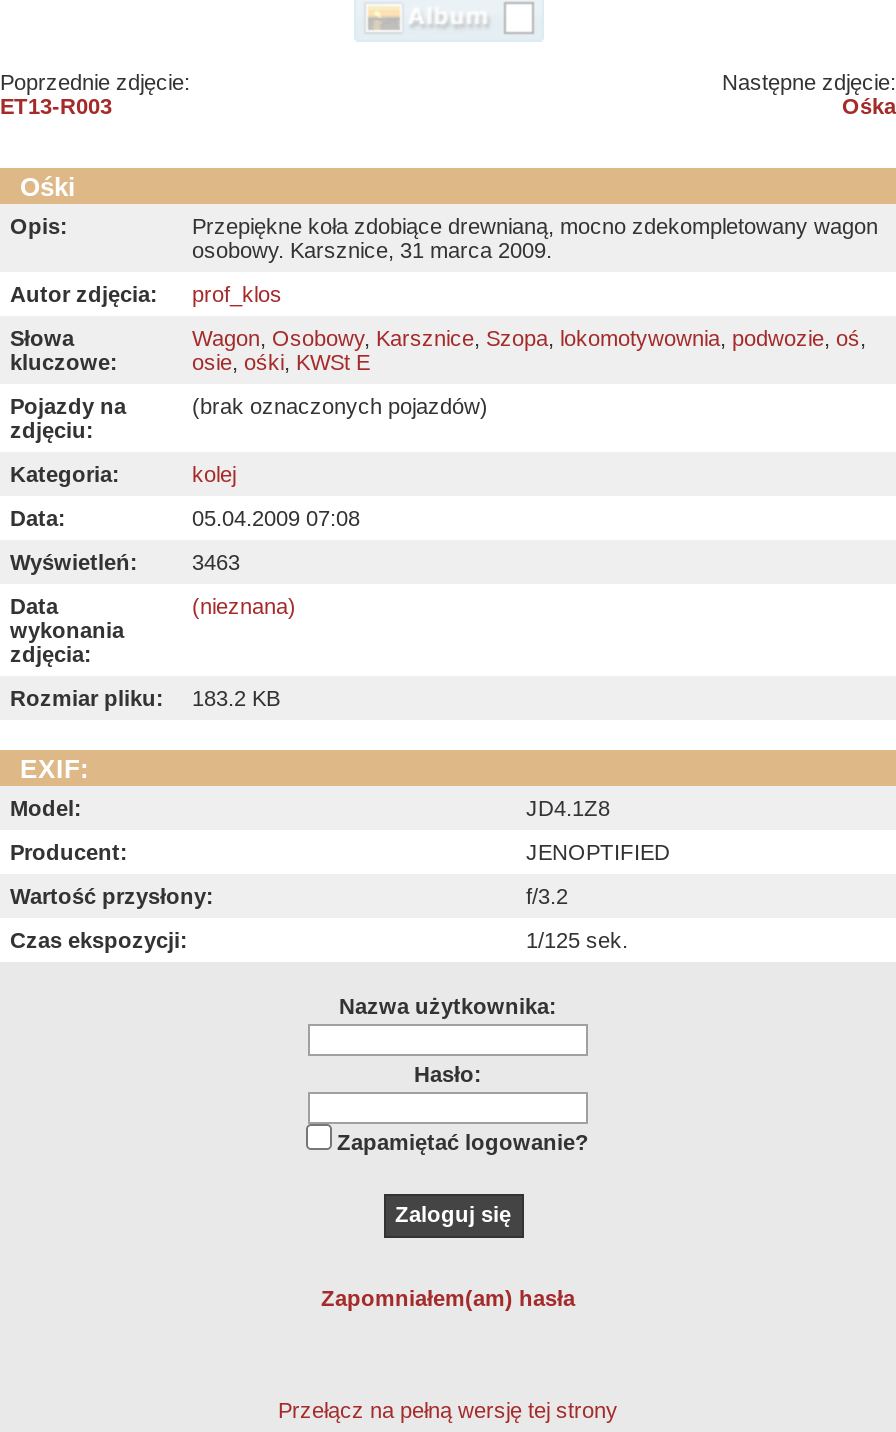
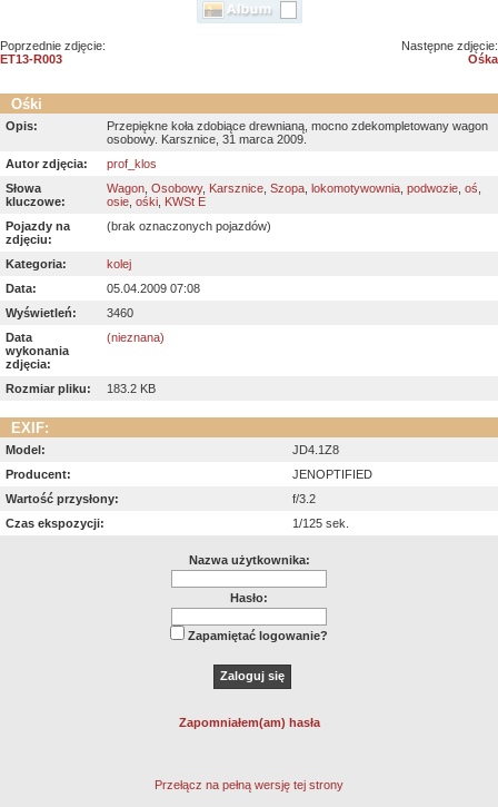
- 3463
+ 3460
